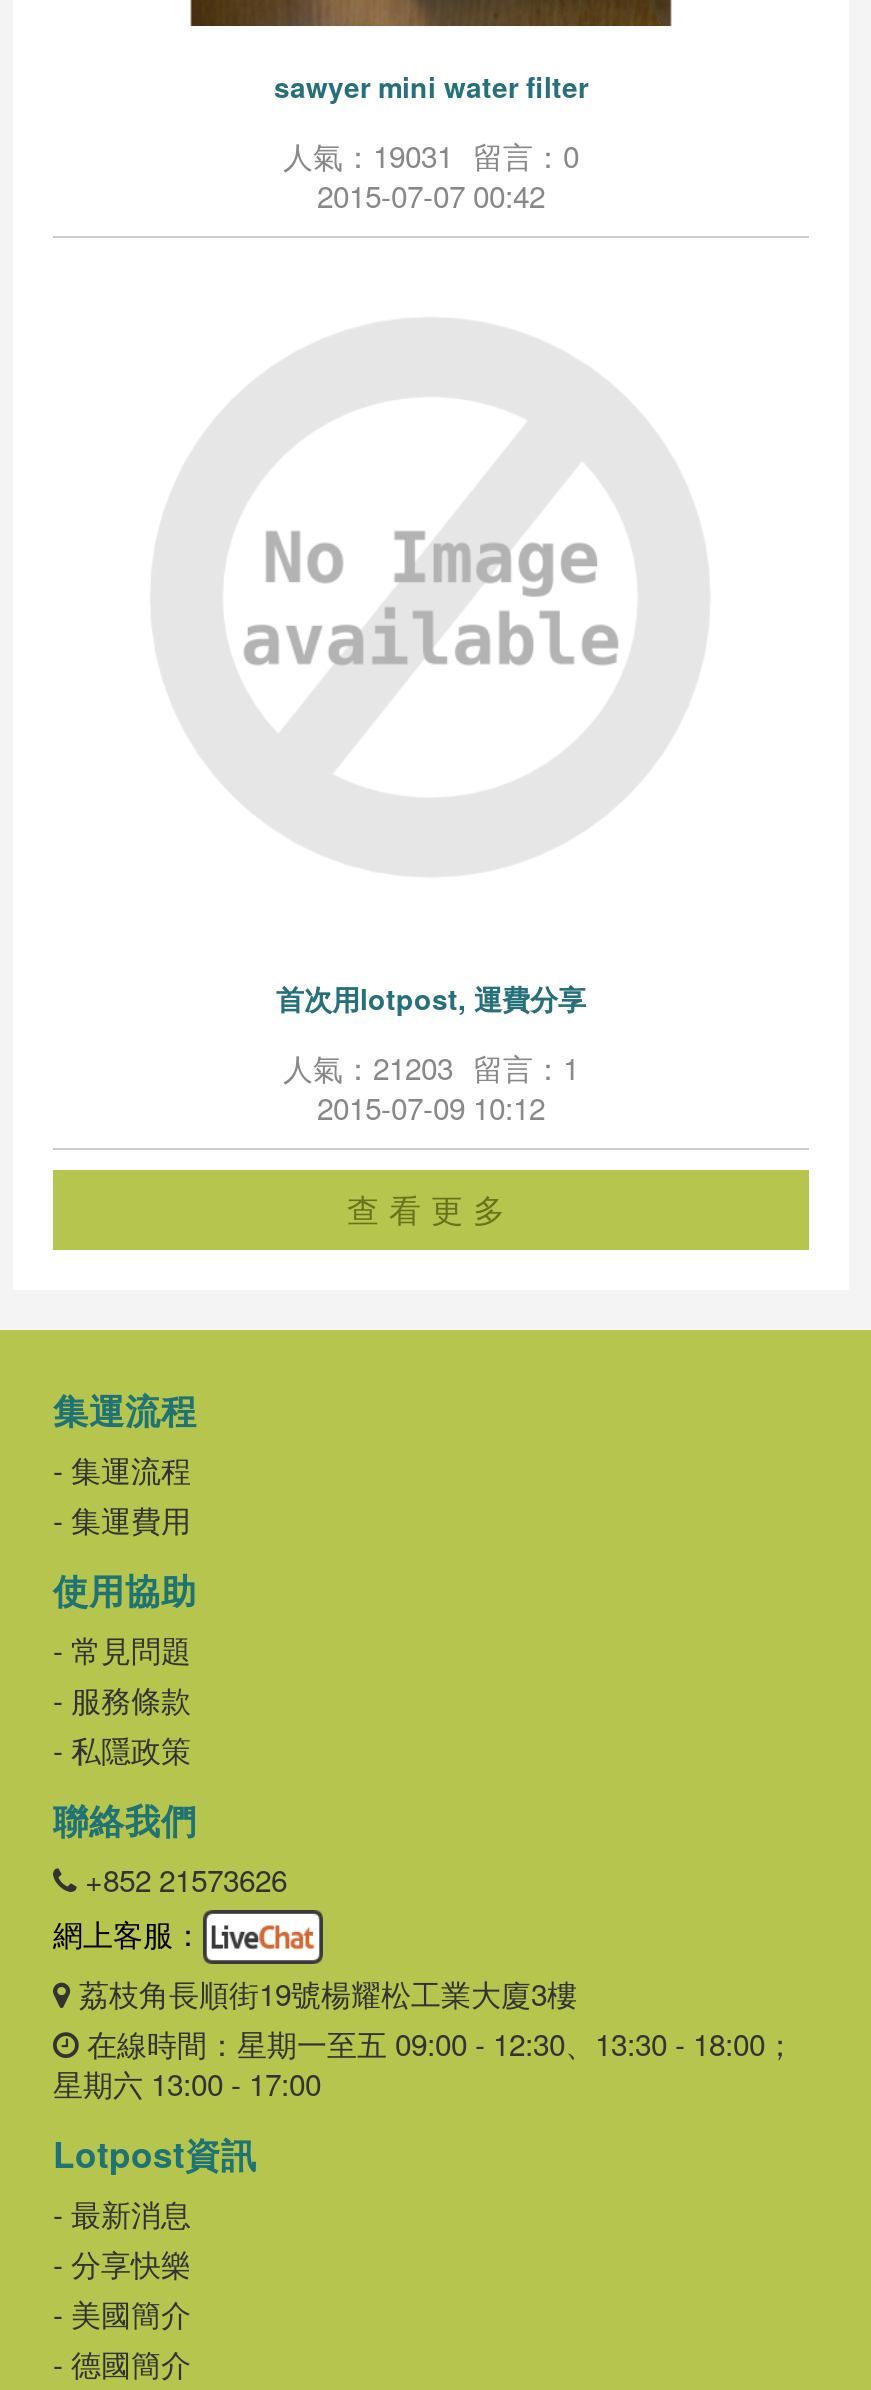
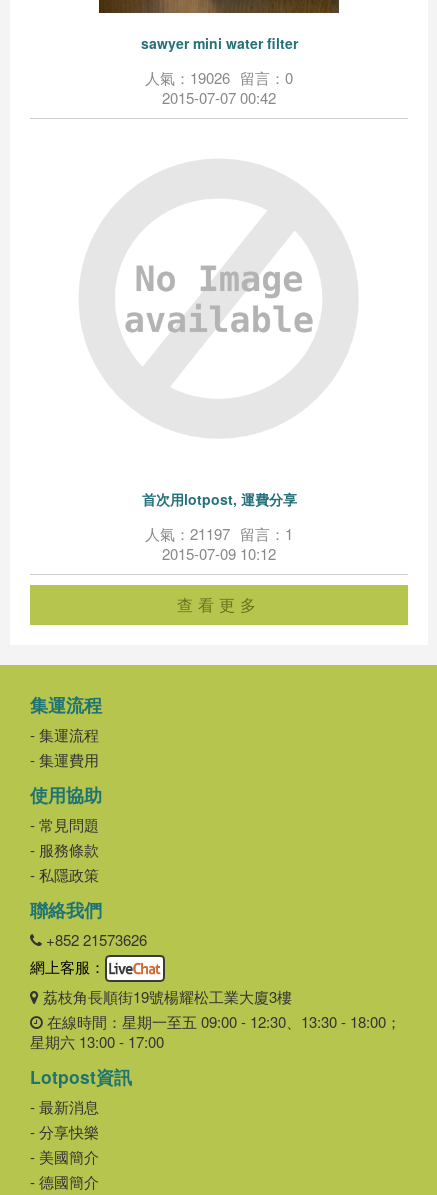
- 人氣：19031 留言：0
+ 人氣：19026 留言：0

- 人氣：21203 留言：1
+ 人氣：21197 留言：1
